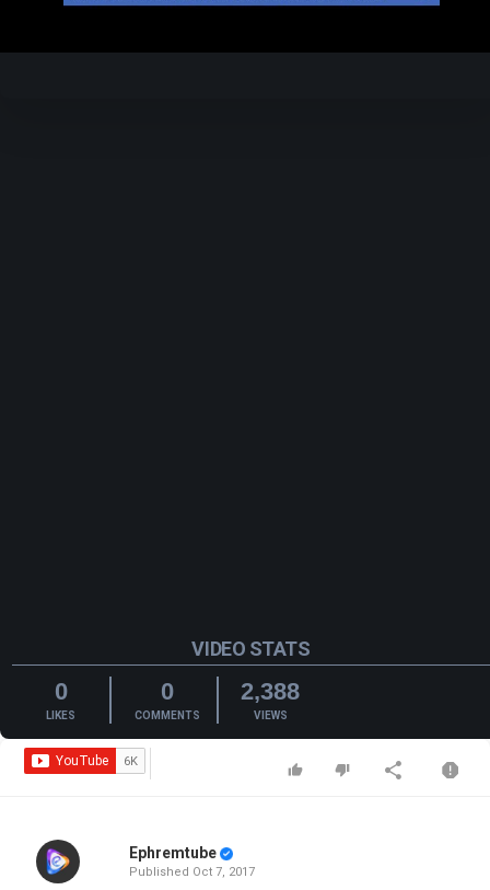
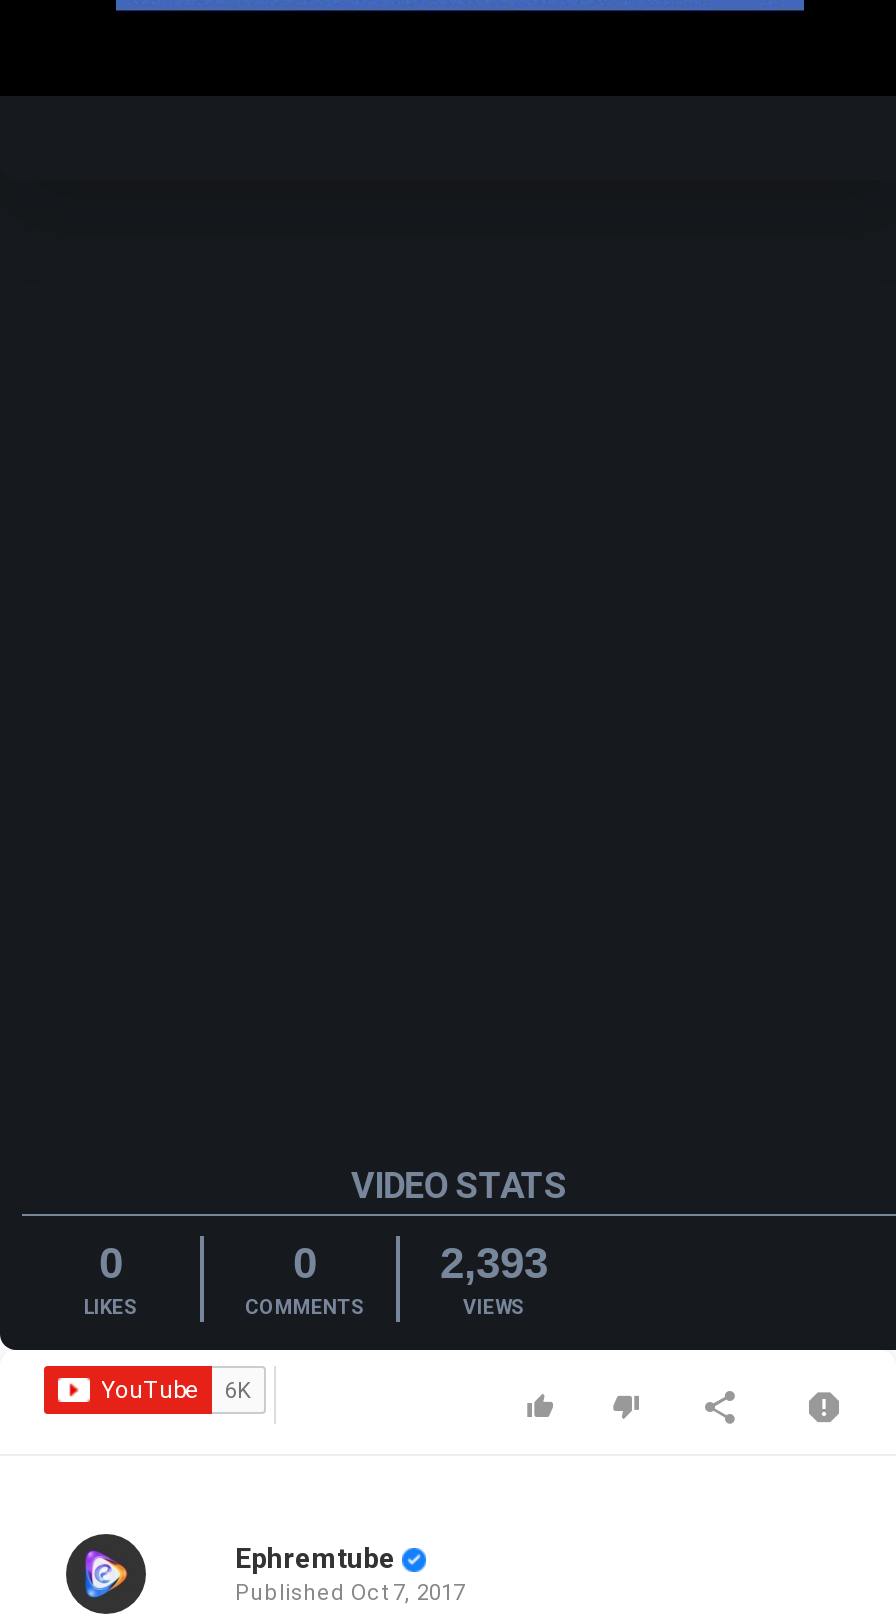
- 2,388
+ 2,393
